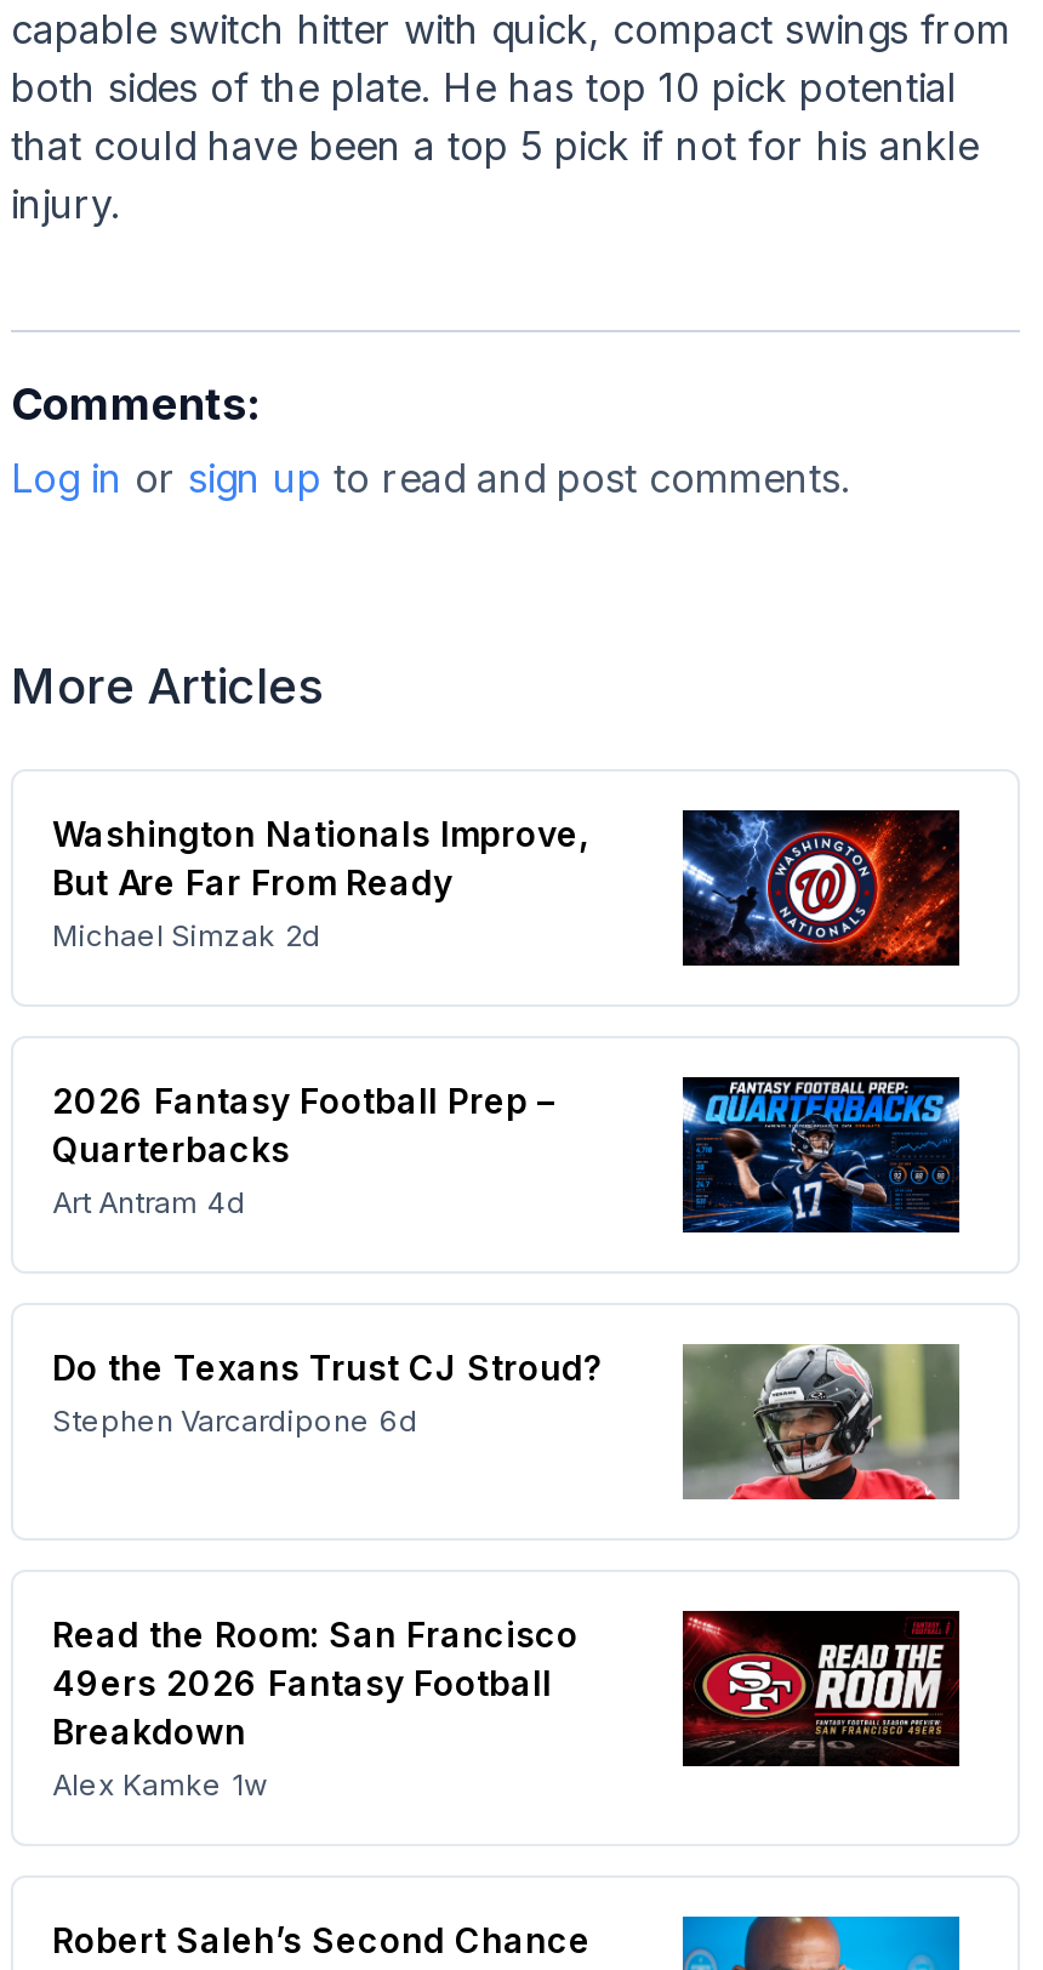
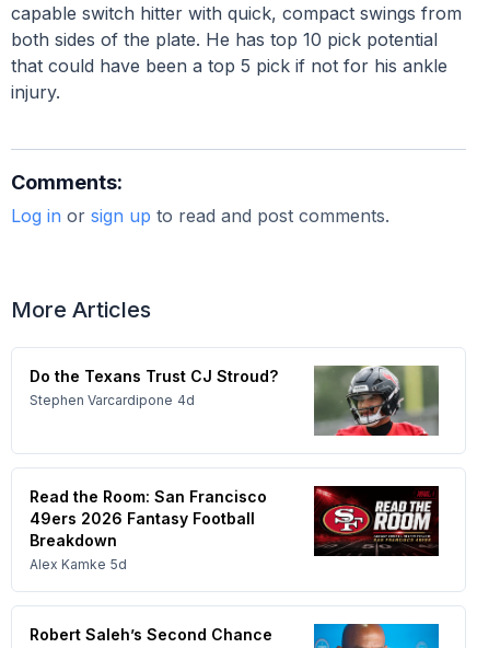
- [image]
- Washington Nationals Improve,
- But Are Far From Ready
- Michael Simzak 2d

- 2026 Fantasy Football Prep –
- Quarterbacks
- Art Antram 4d

- [image]

- Stephen Varcardipone 6d
+ Stephen Varcardipone 4d

- Alex Kamke 1w
+ Alex Kamke 5d
